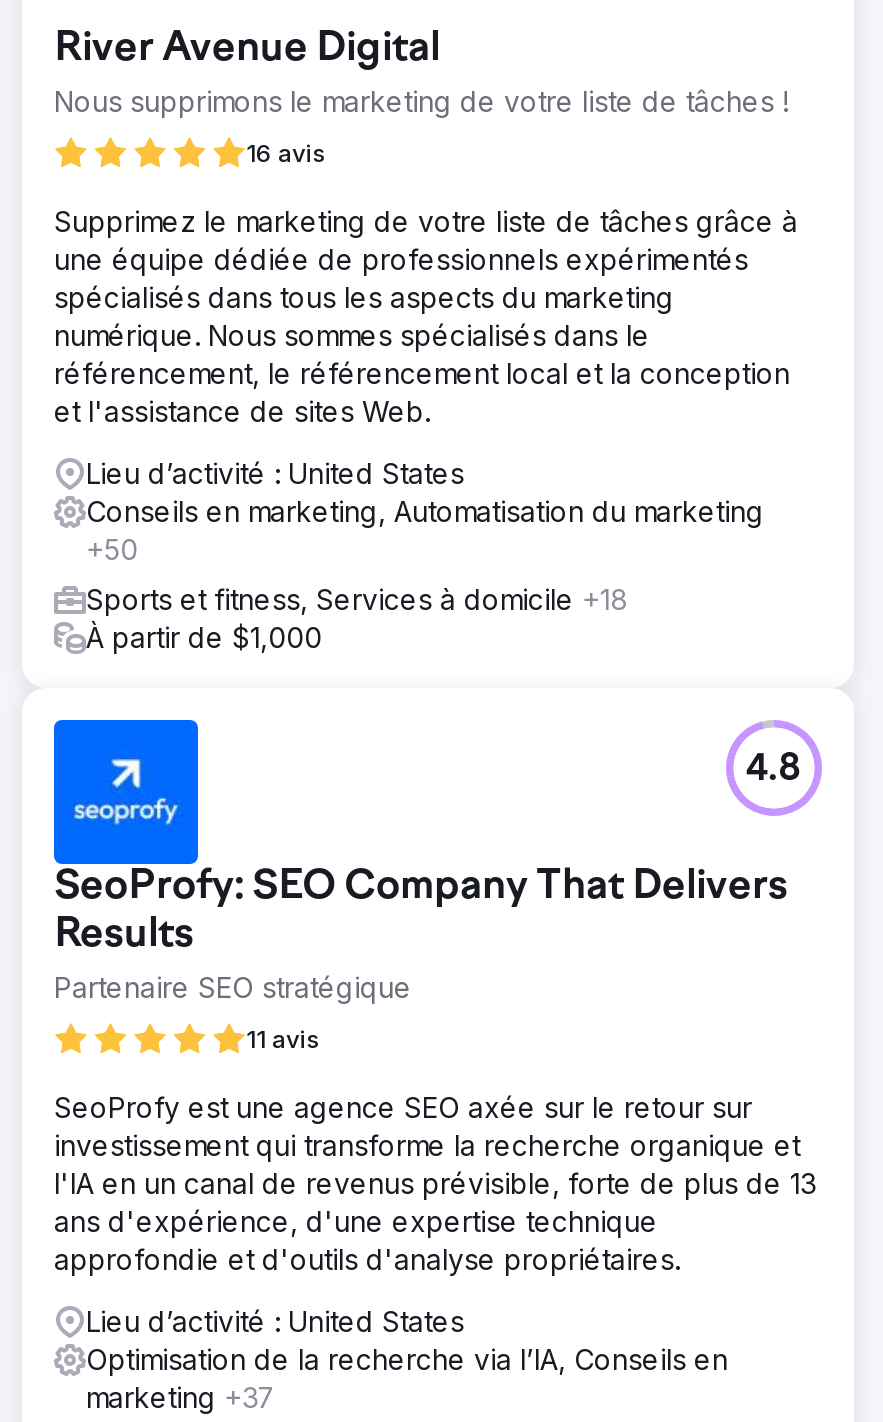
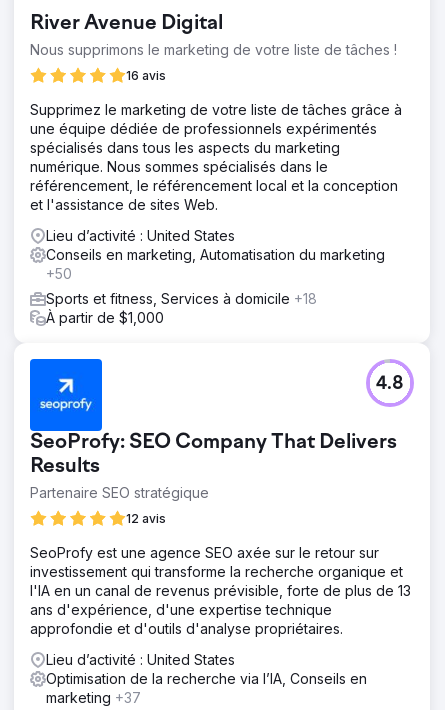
- 11 avis
+ 12 avis
